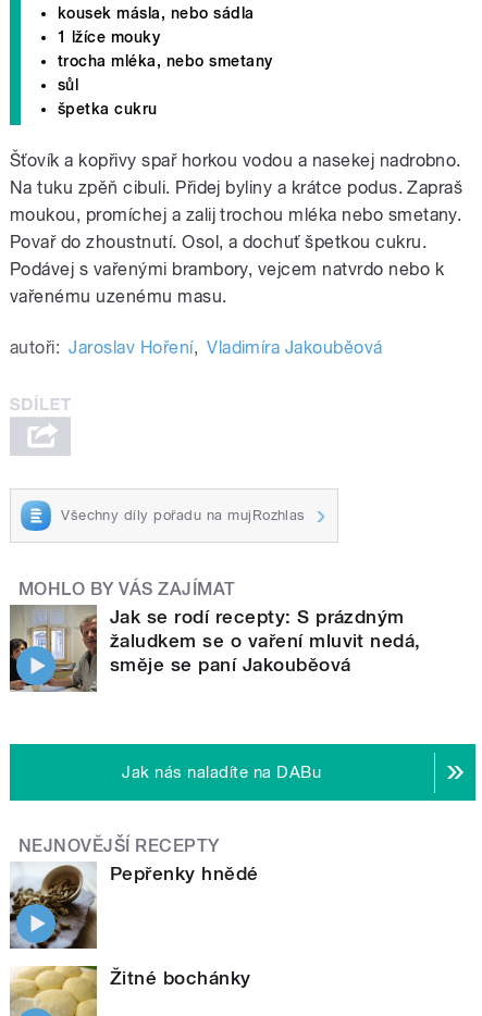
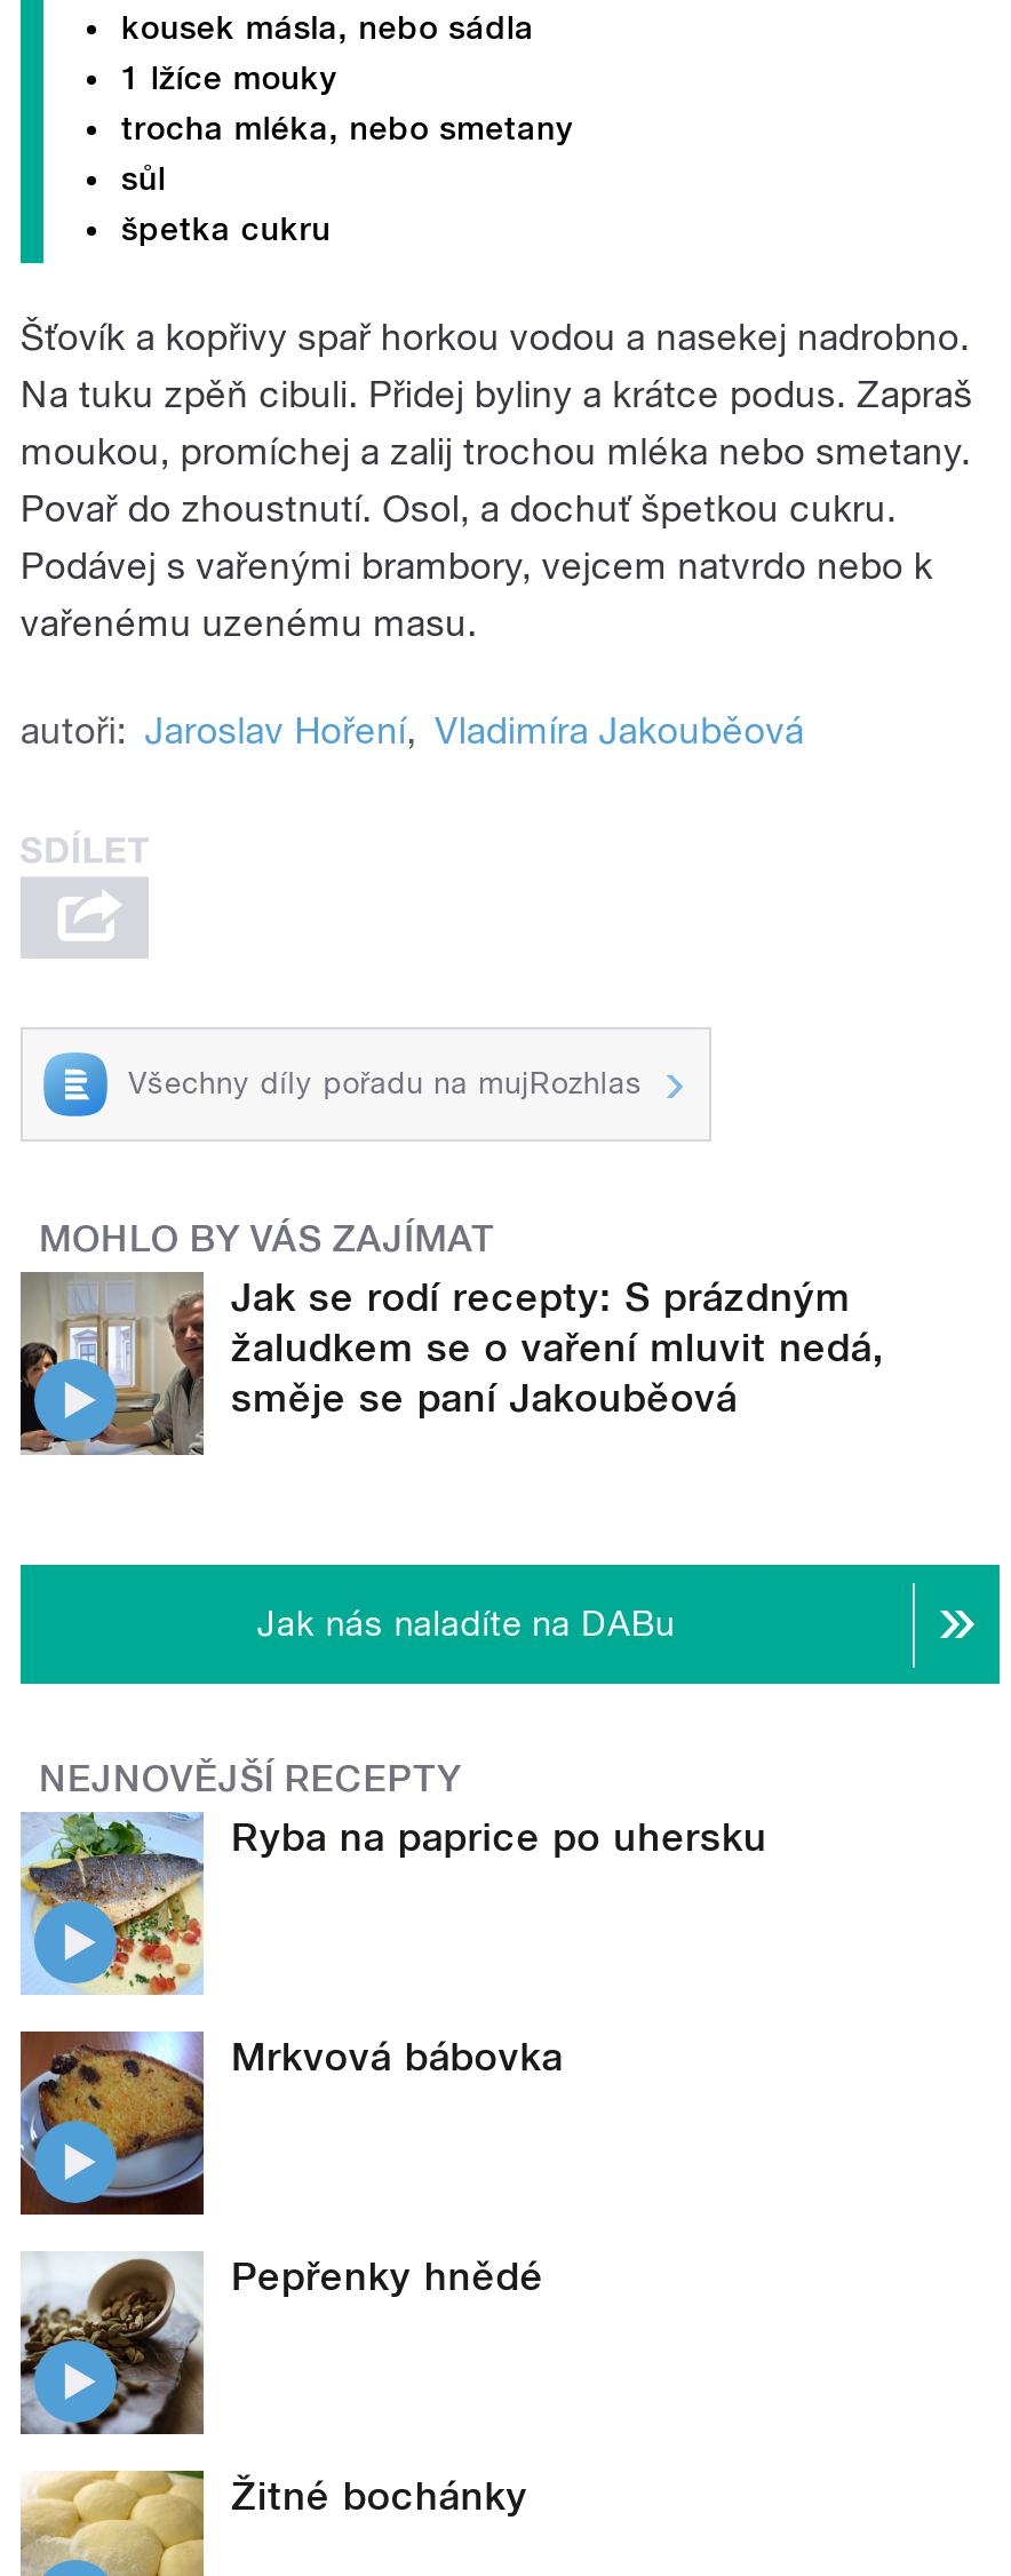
+ [image]
+ Mrkvová bábovka

+ [image]
+ Ryba na paprice po uhersku
